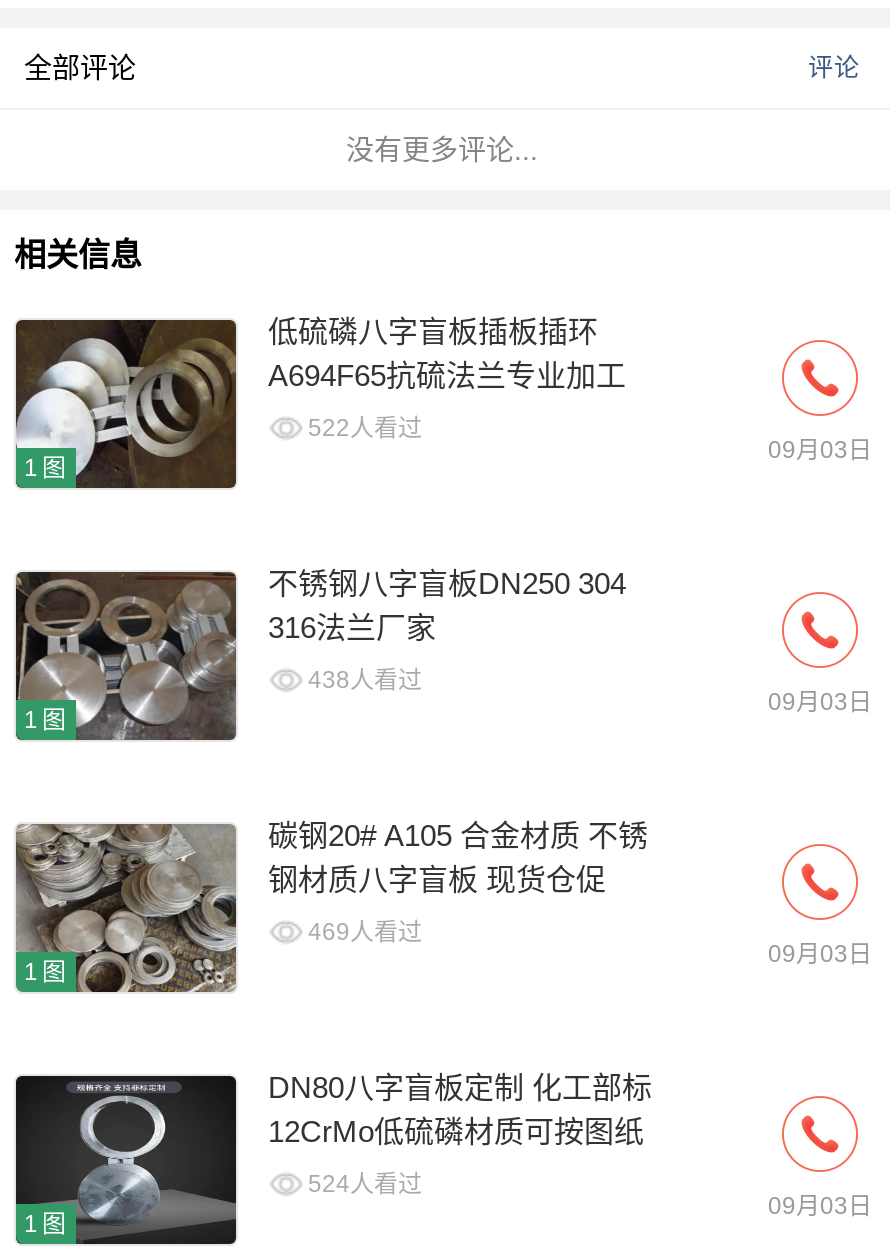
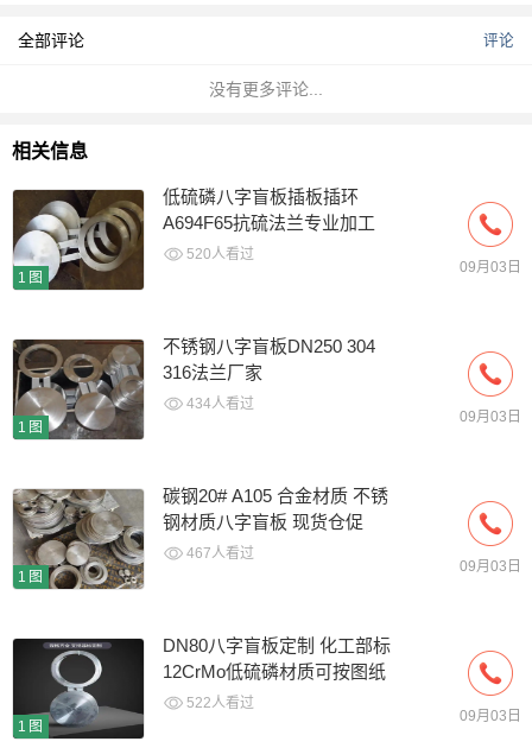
- 522人看过
+ 520人看过

- 438人看过
+ 434人看过

- 469人看过
+ 467人看过

- 524人看过
+ 522人看过
